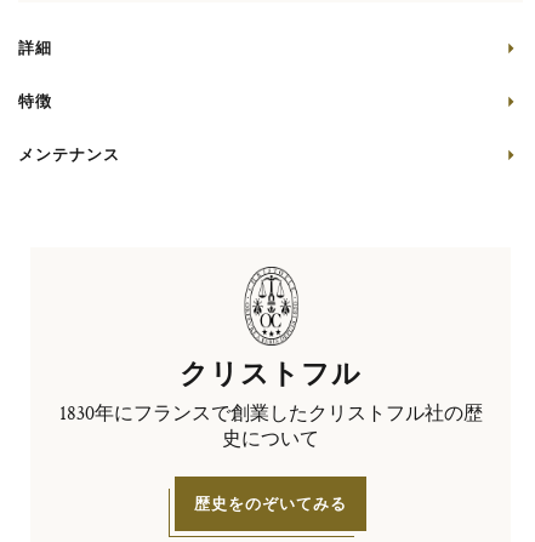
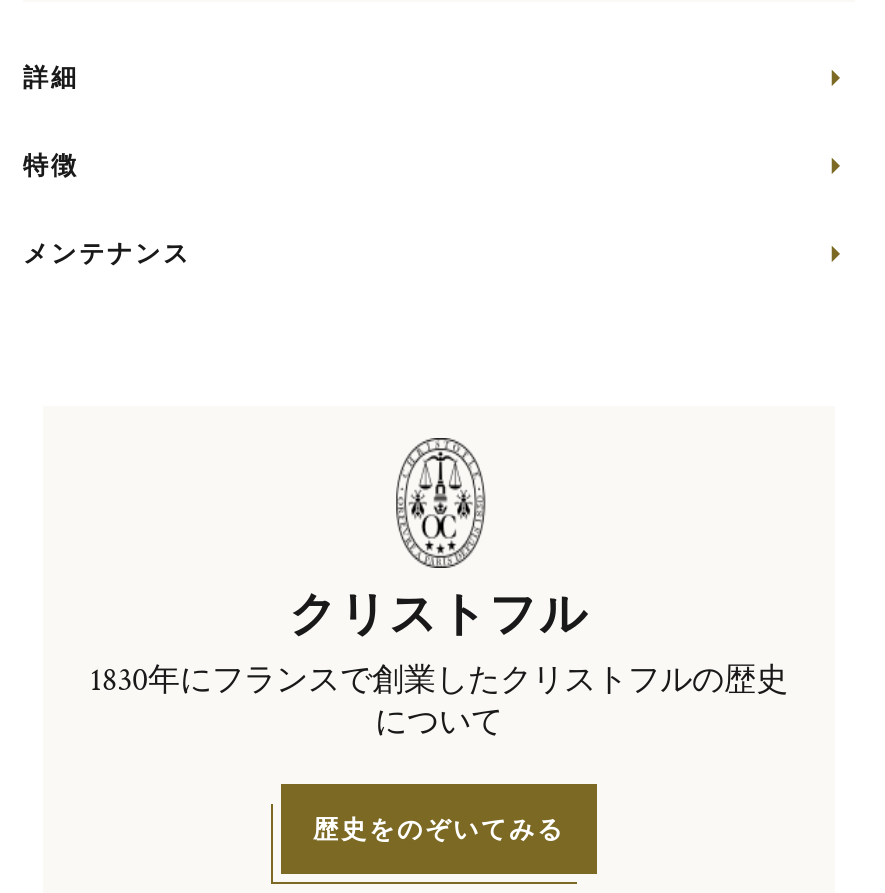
- 1830年にフランスで創業したクリストフル社の歴
- 史について
+ 1830年にフランスで創業したクリストフルの歴史
+ について
